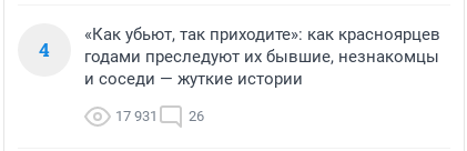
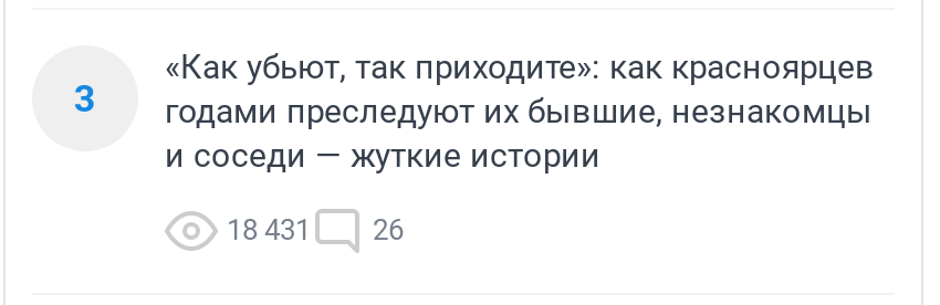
- 4 годами преследуют их бывшие, незнакомцы
+ 3 годами преследуют их бывшие, незнакомцы

- 17 931 26
+ 18 431 26
